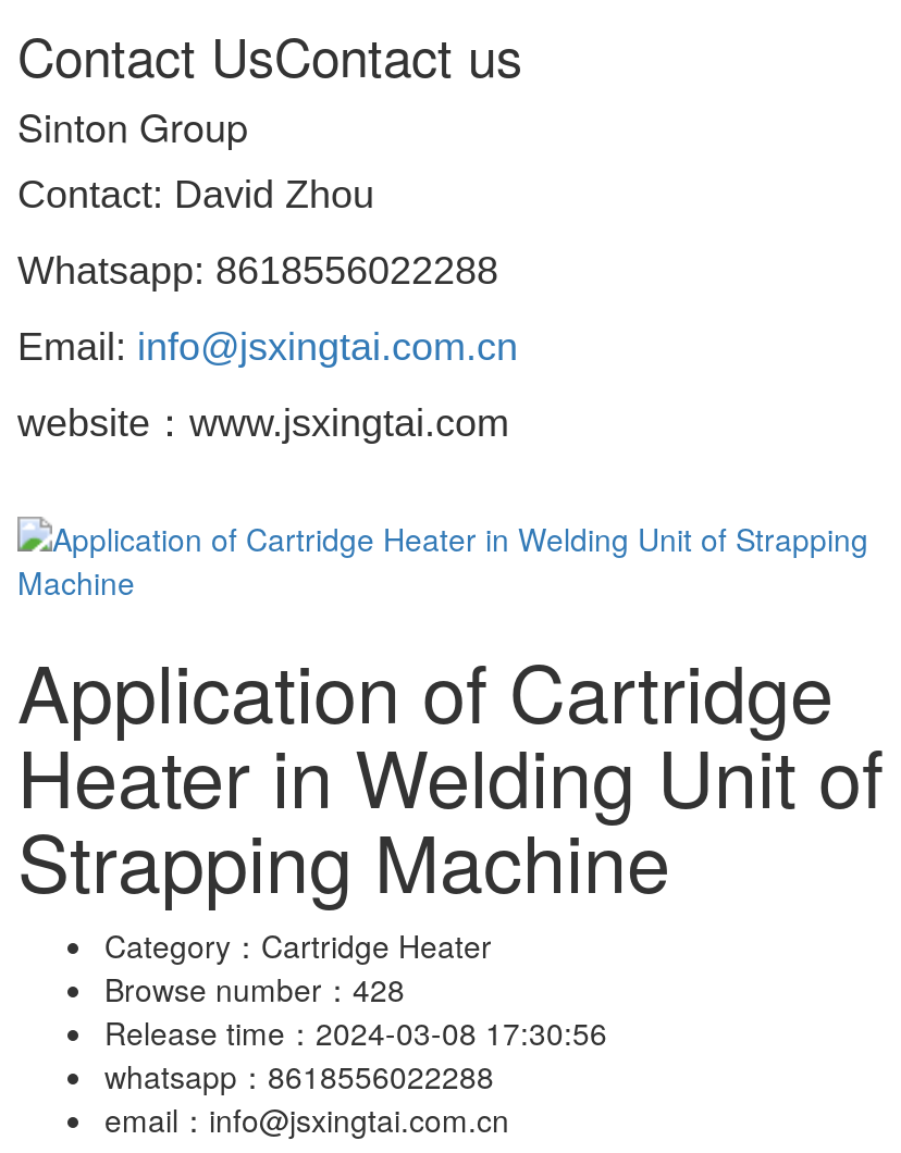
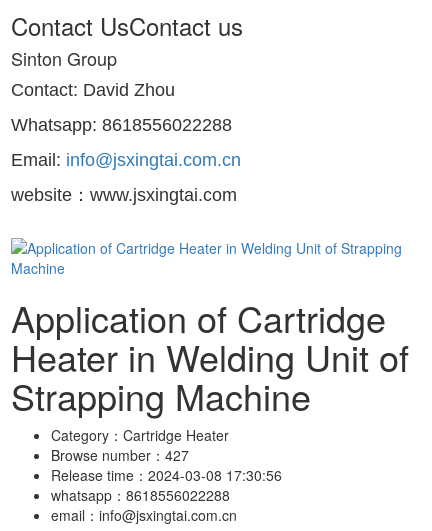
- Browse number：428
+ Browse number：427
